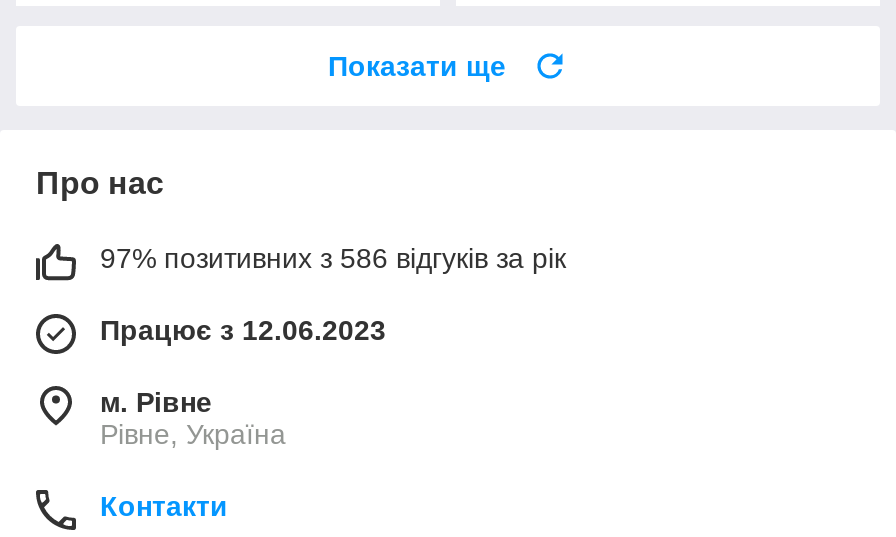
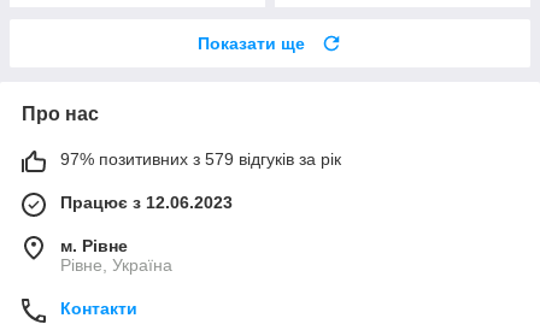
- 97% позитивних з 586 відгуків за рік
+ 97% позитивних з 579 відгуків за рік
